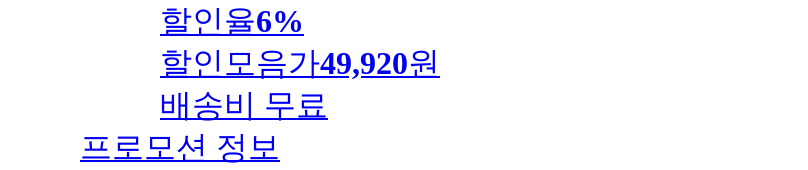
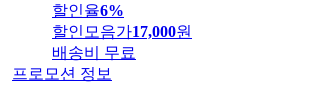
- 할인모음가49,920원
+ 할인모음가17,000원
